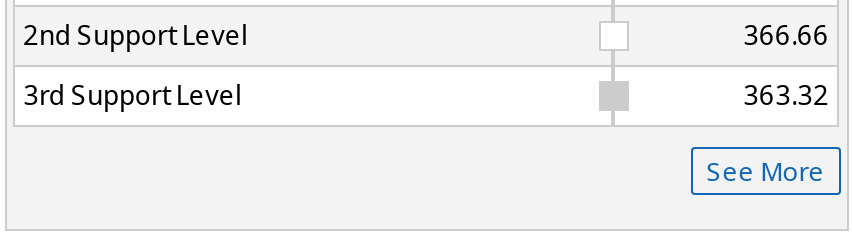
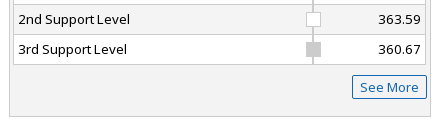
- 366.66
+ 363.59

- 363.32
+ 360.67
